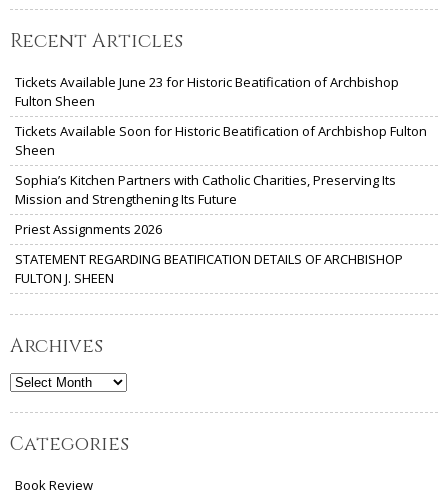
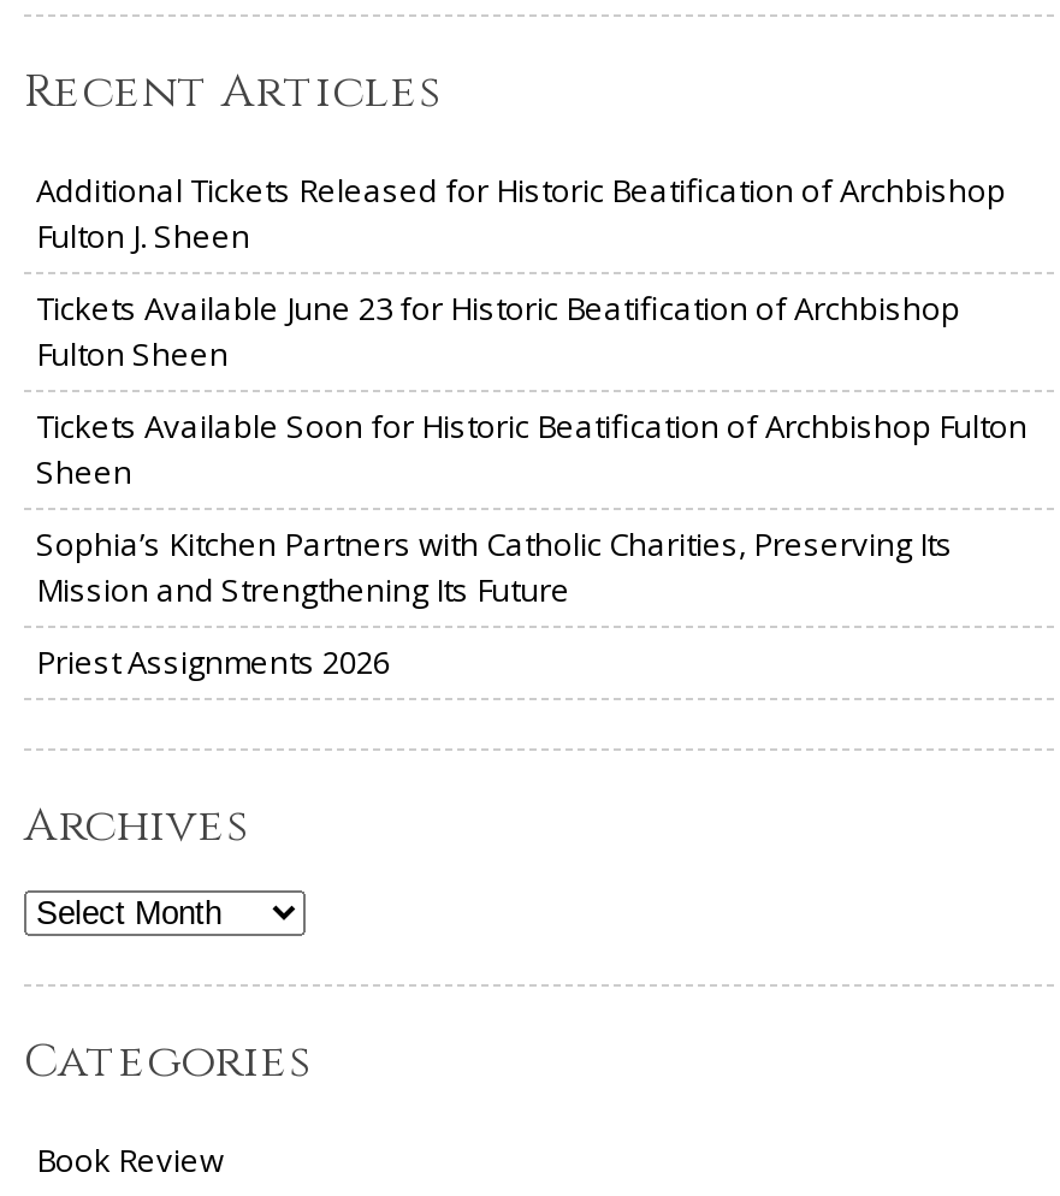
+ Additional Tickets Released for Historic Beatification of Archbishop
+ Fulton J. Sheen

moved down: Tickets Available June 23 for Historic Beatification of Archbishop | Fulton Sheen | Tickets Available Soon for Historic Beatification of Archbishop Fulton | Sheen | Sophia’s Kitchen Partners with Catholic Charities, Preserving Its | Mission and Strengthening Its Future | Priest Assignments 2026

- STATEMENT REGARDING BEATIFICATION DETAILS OF ARCHBISHOP
- FULTON J. SHEEN
